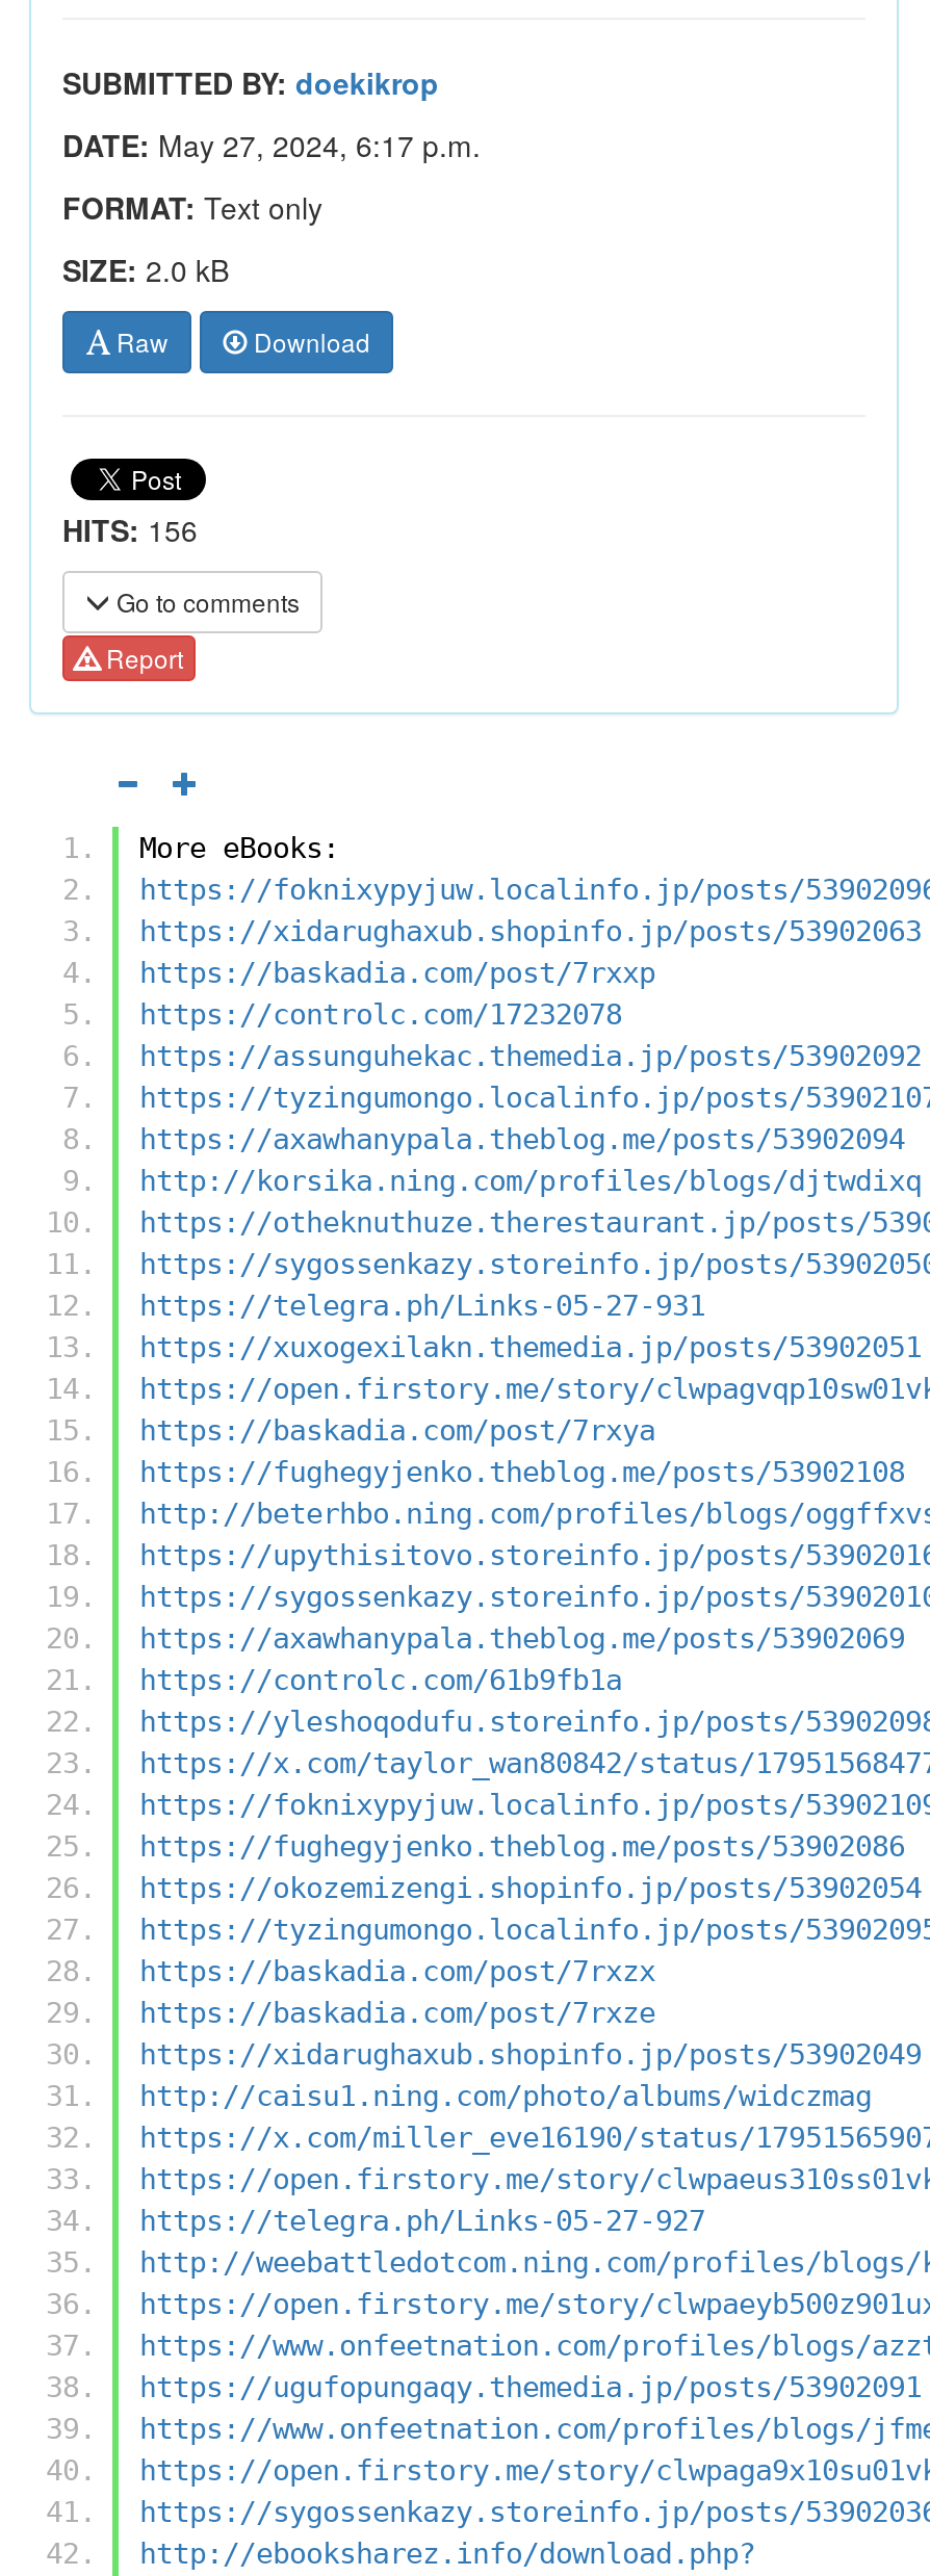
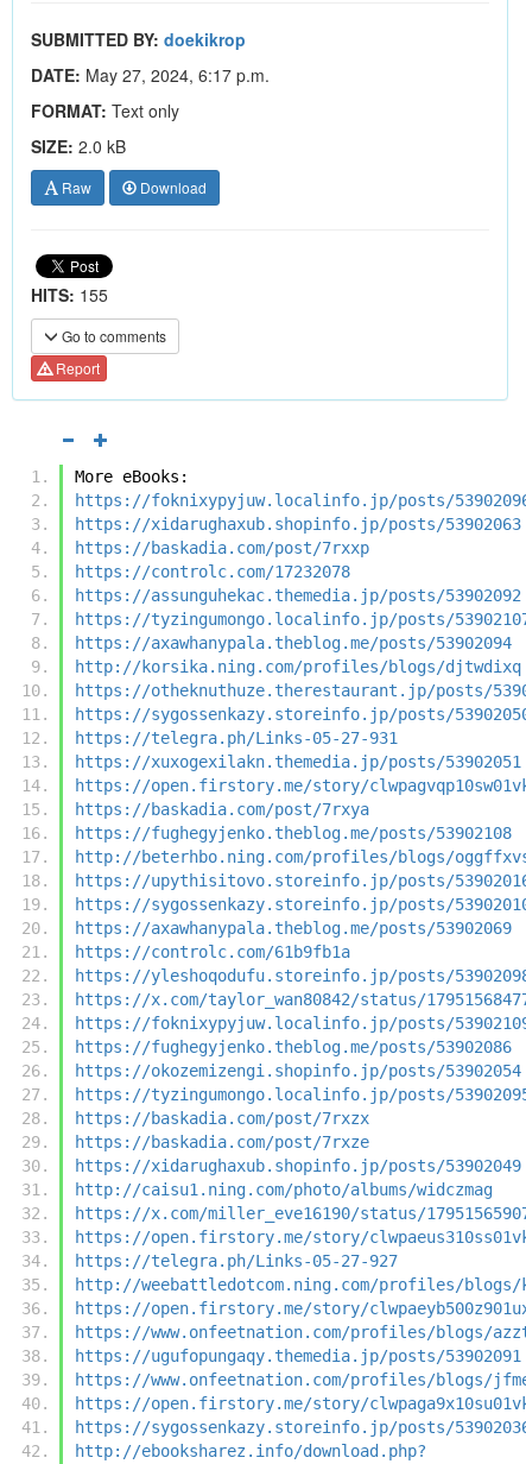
- HITS: 156
+ HITS: 155
